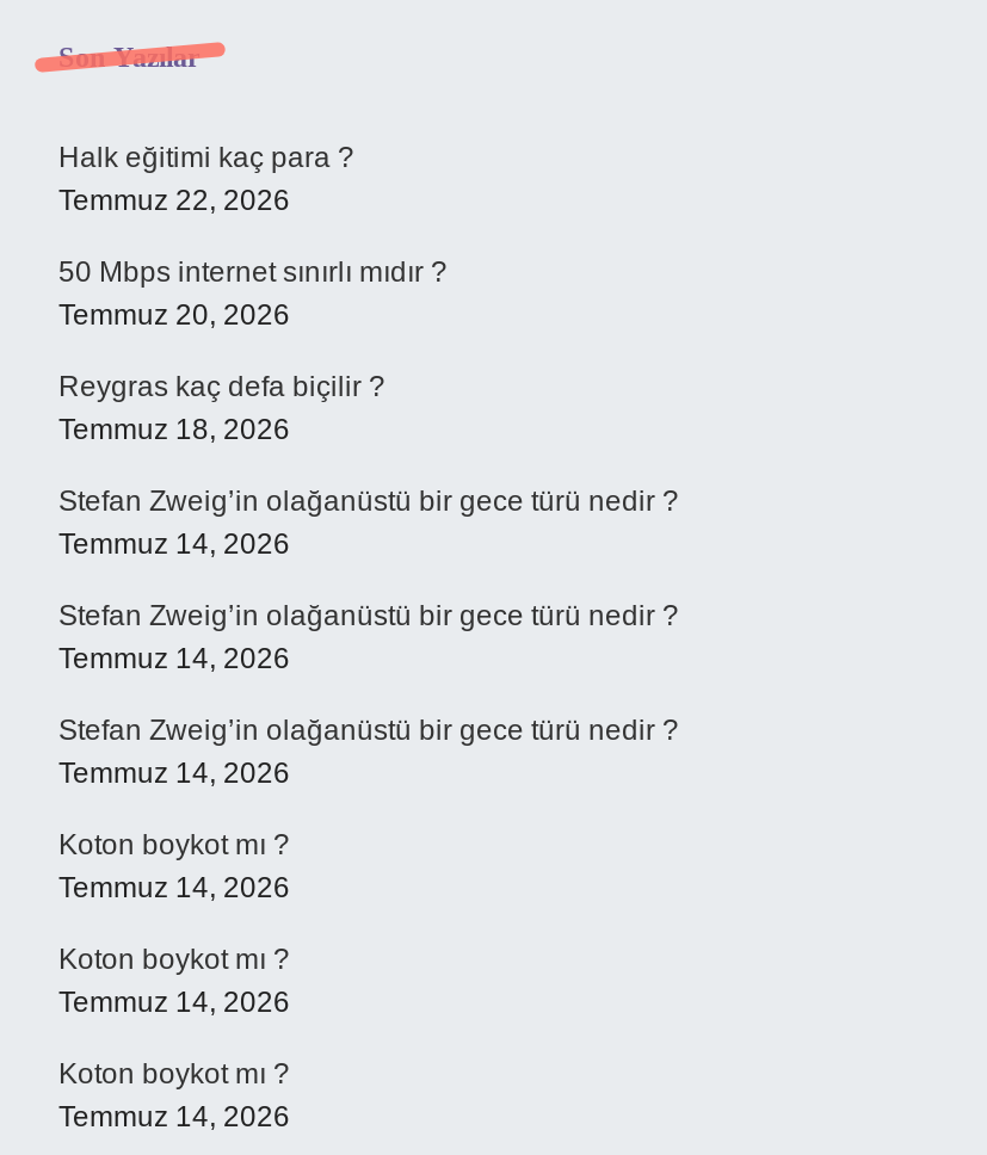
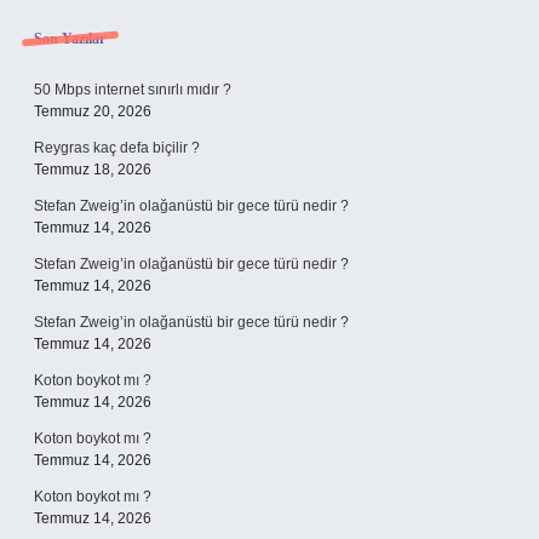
- Halk eğitimi kaç para ?
- Temmuz 22, 2026
